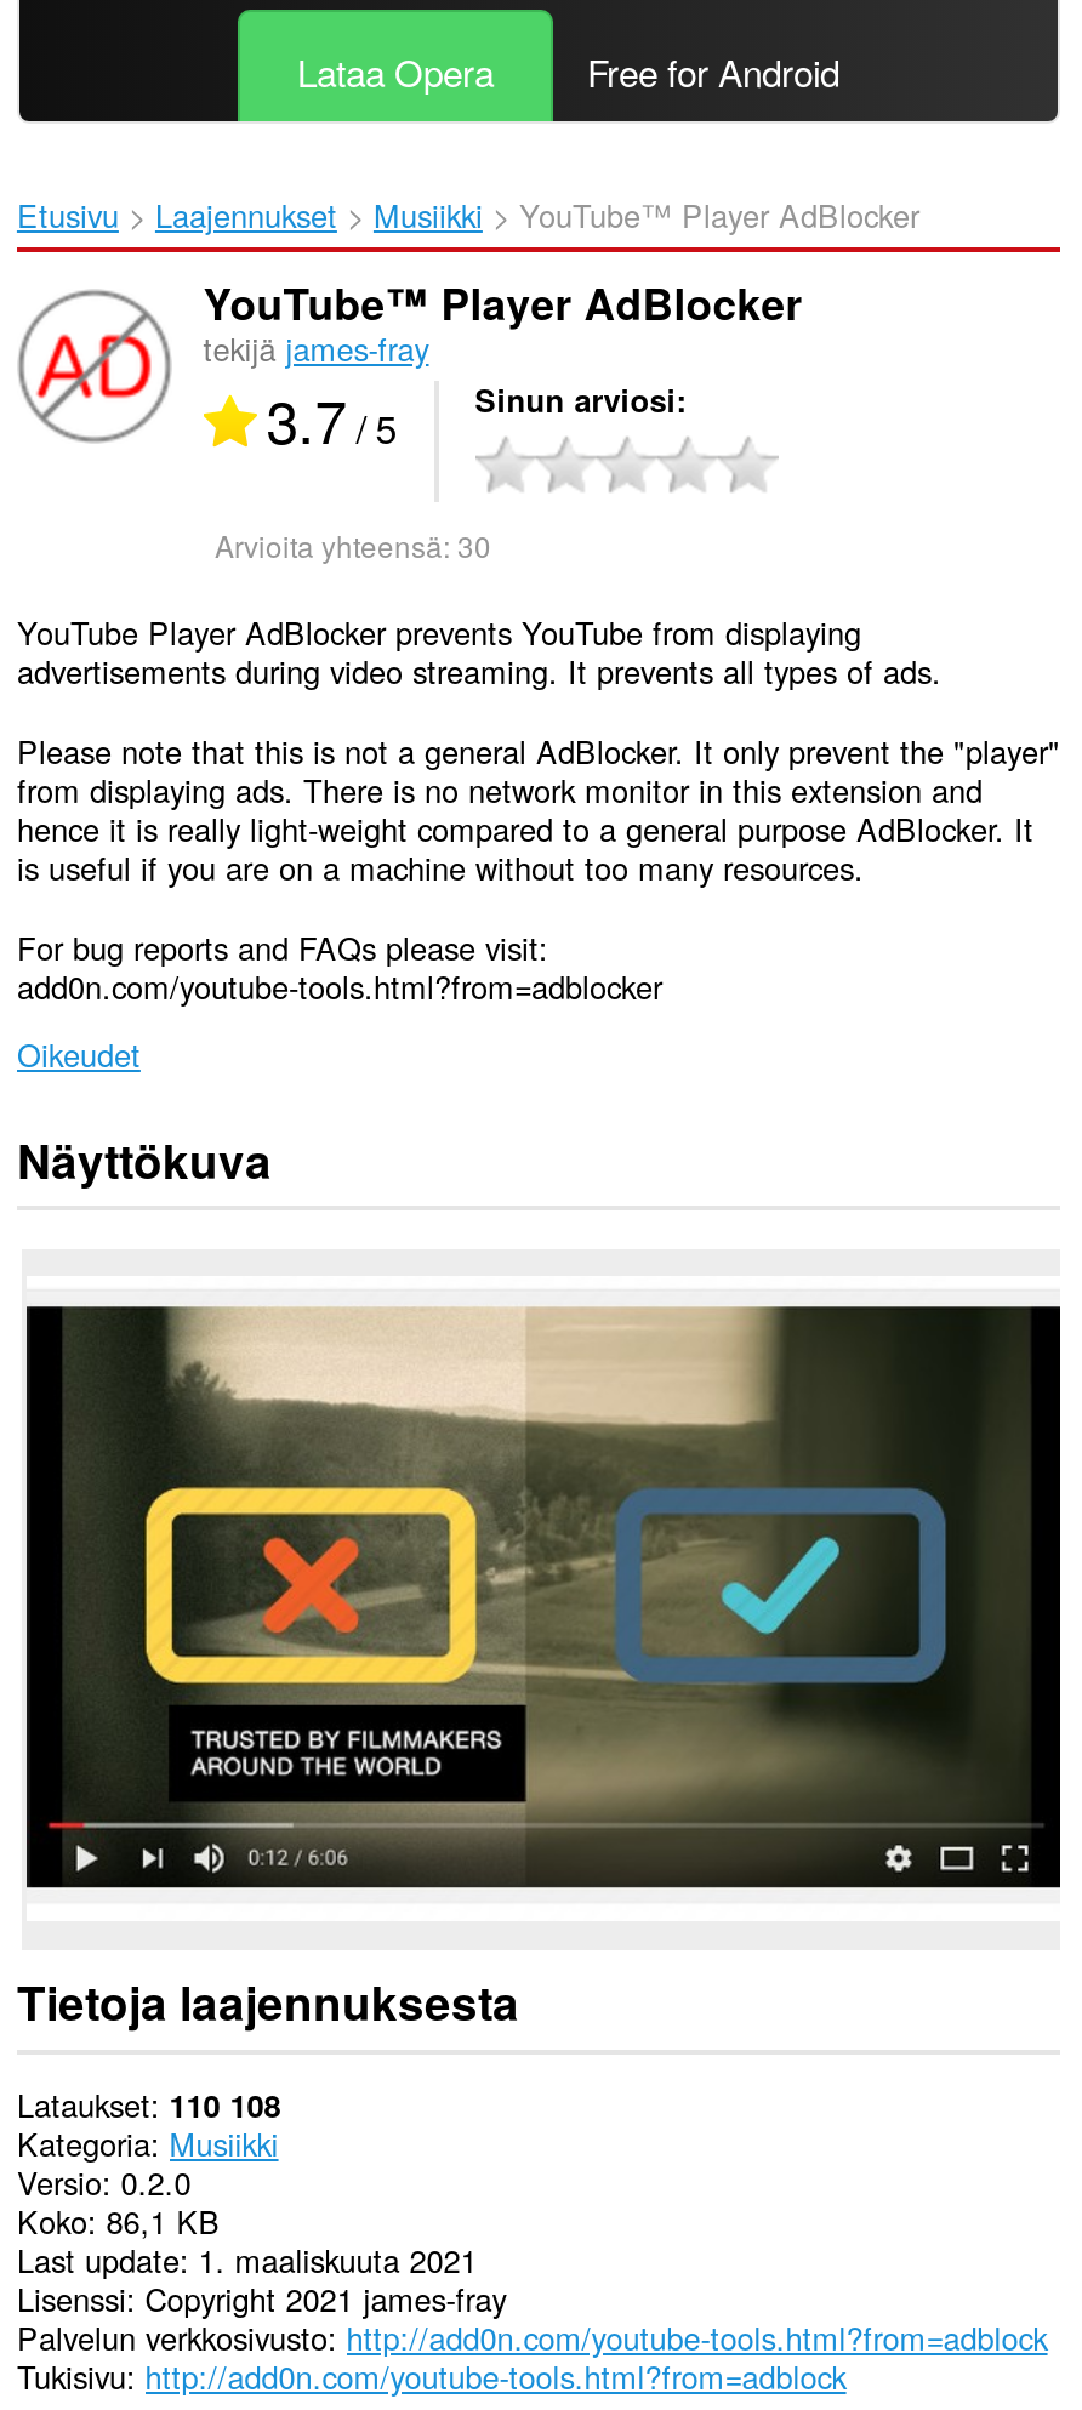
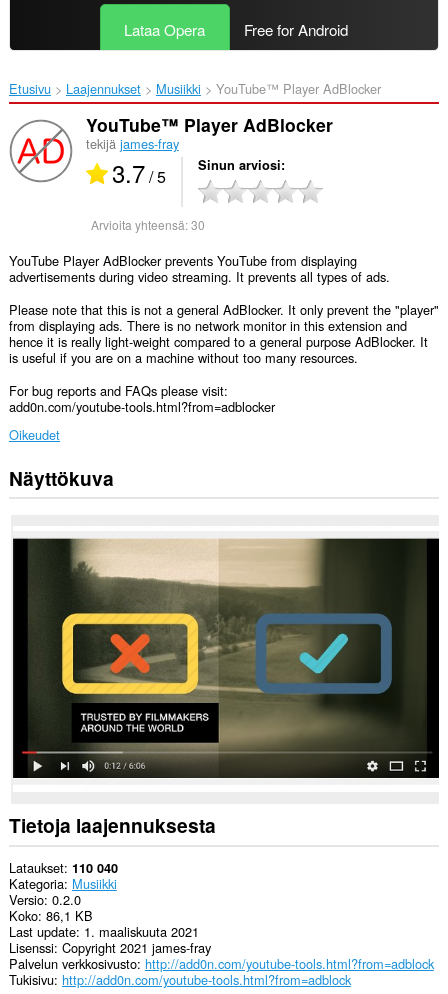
- Lataukset 110 108
+ Lataukset 110 040
